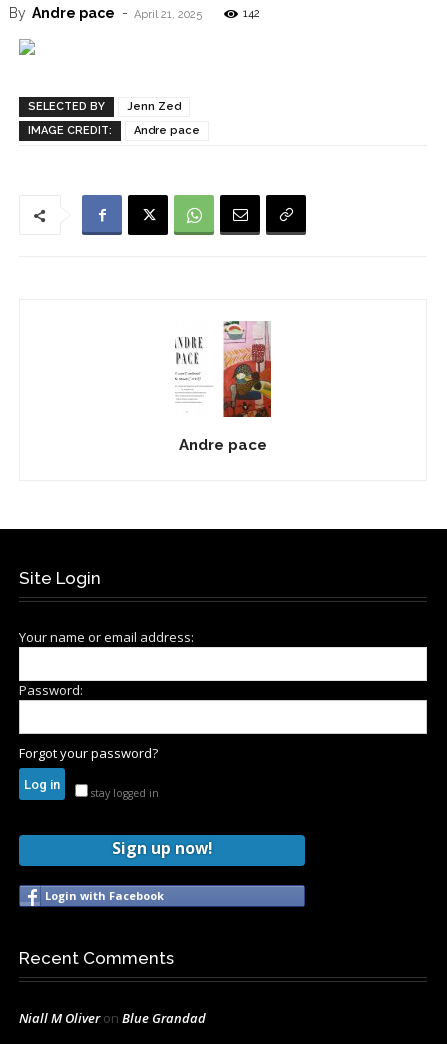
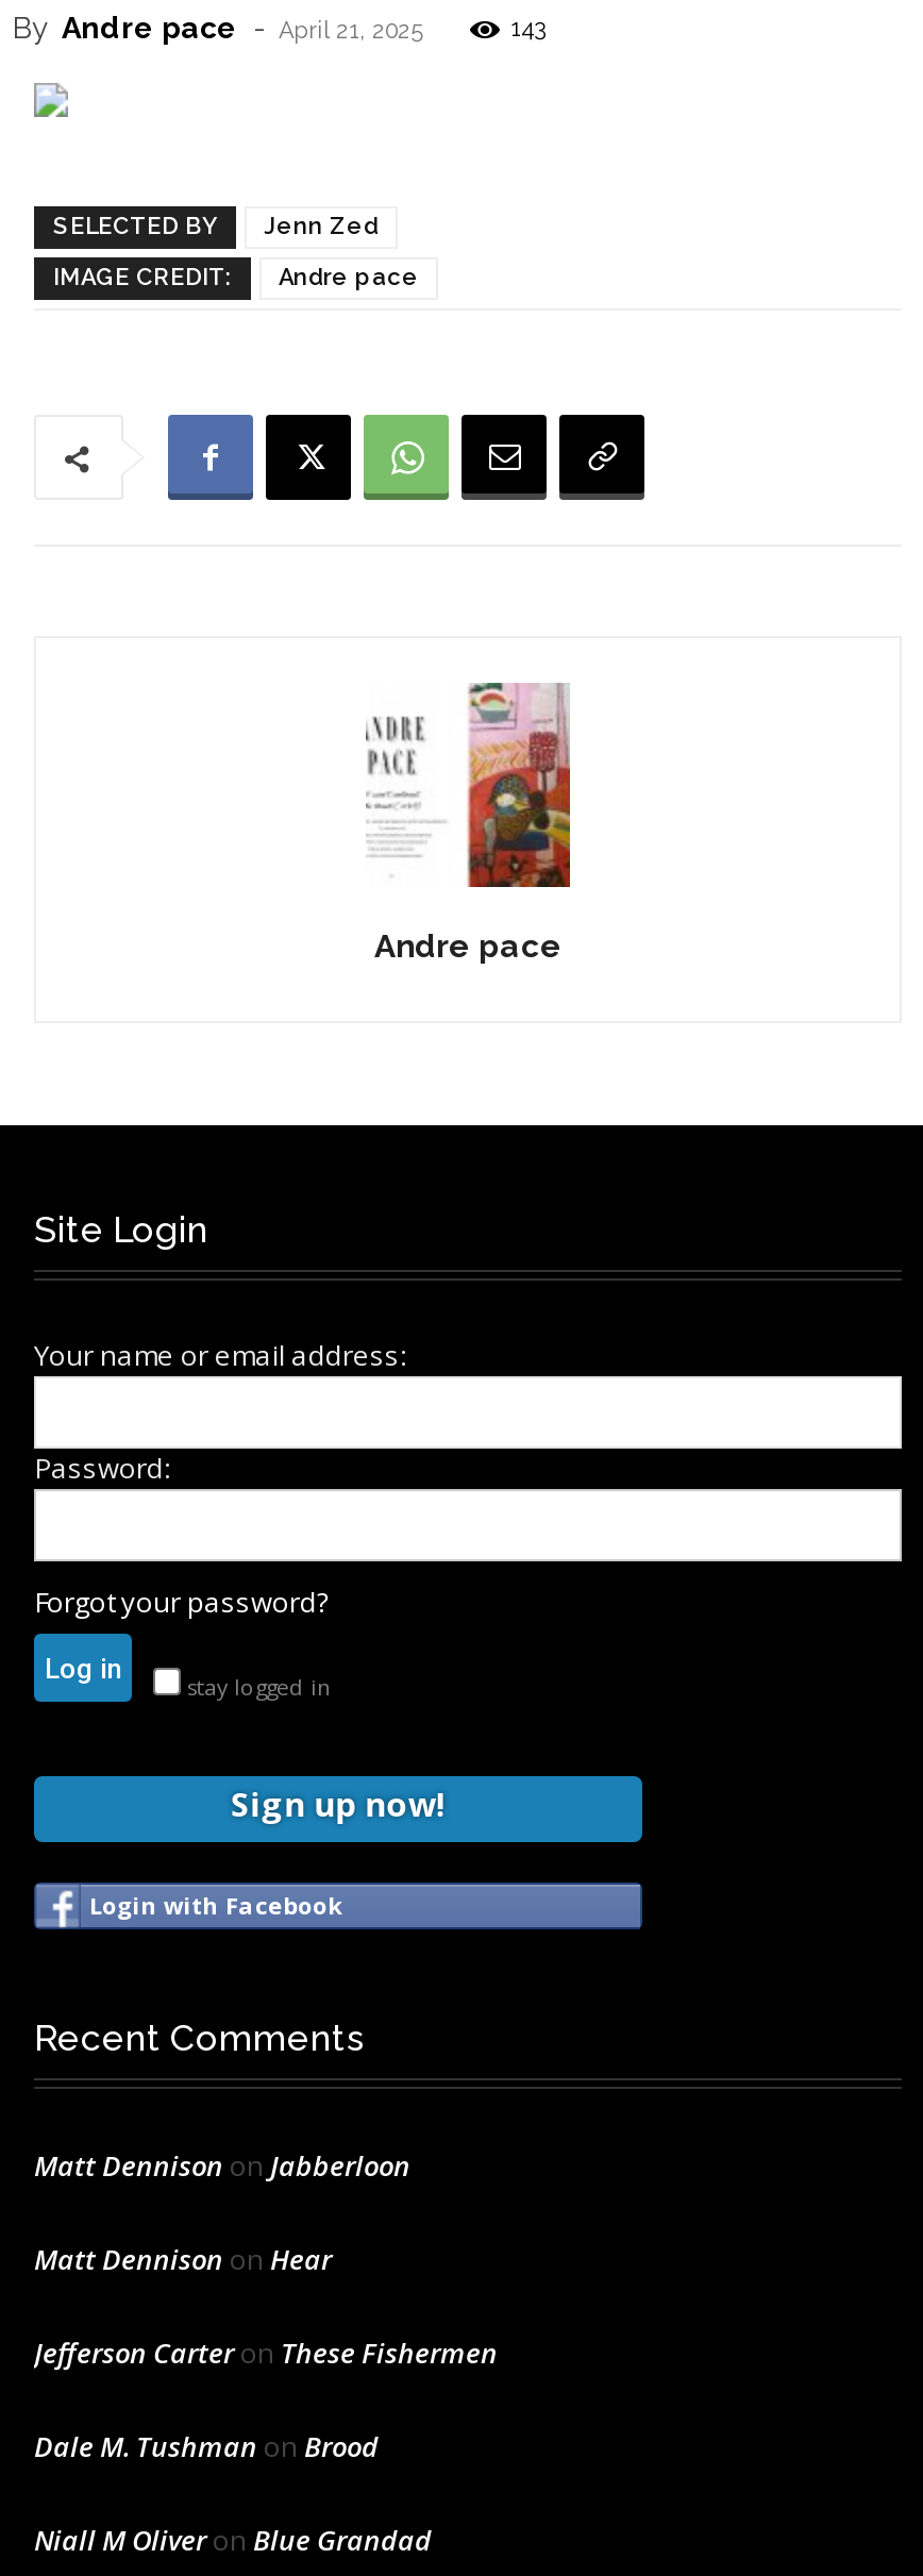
- 142
+ 143

+ Matt Dennison on Jabberloon
+ Matt Dennison on Hear
+ Jefferson Carter on These Fishermen
+ Dale M. Tushman on Brood
